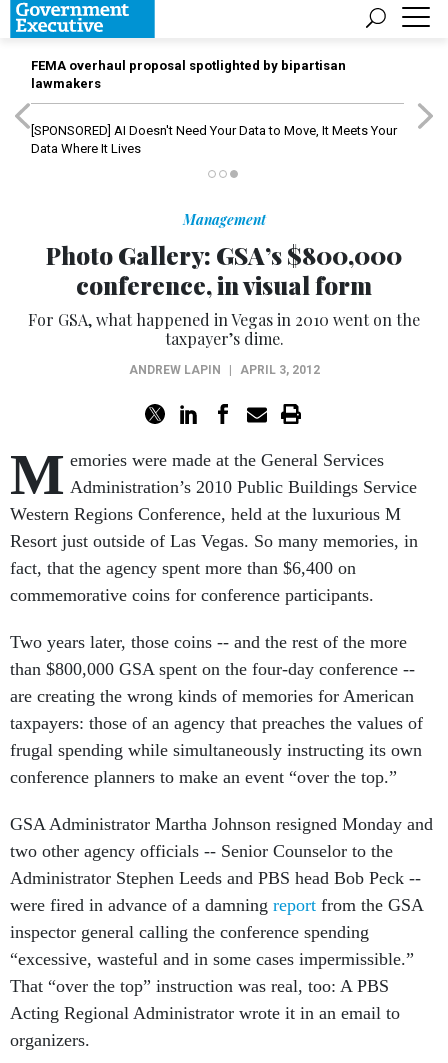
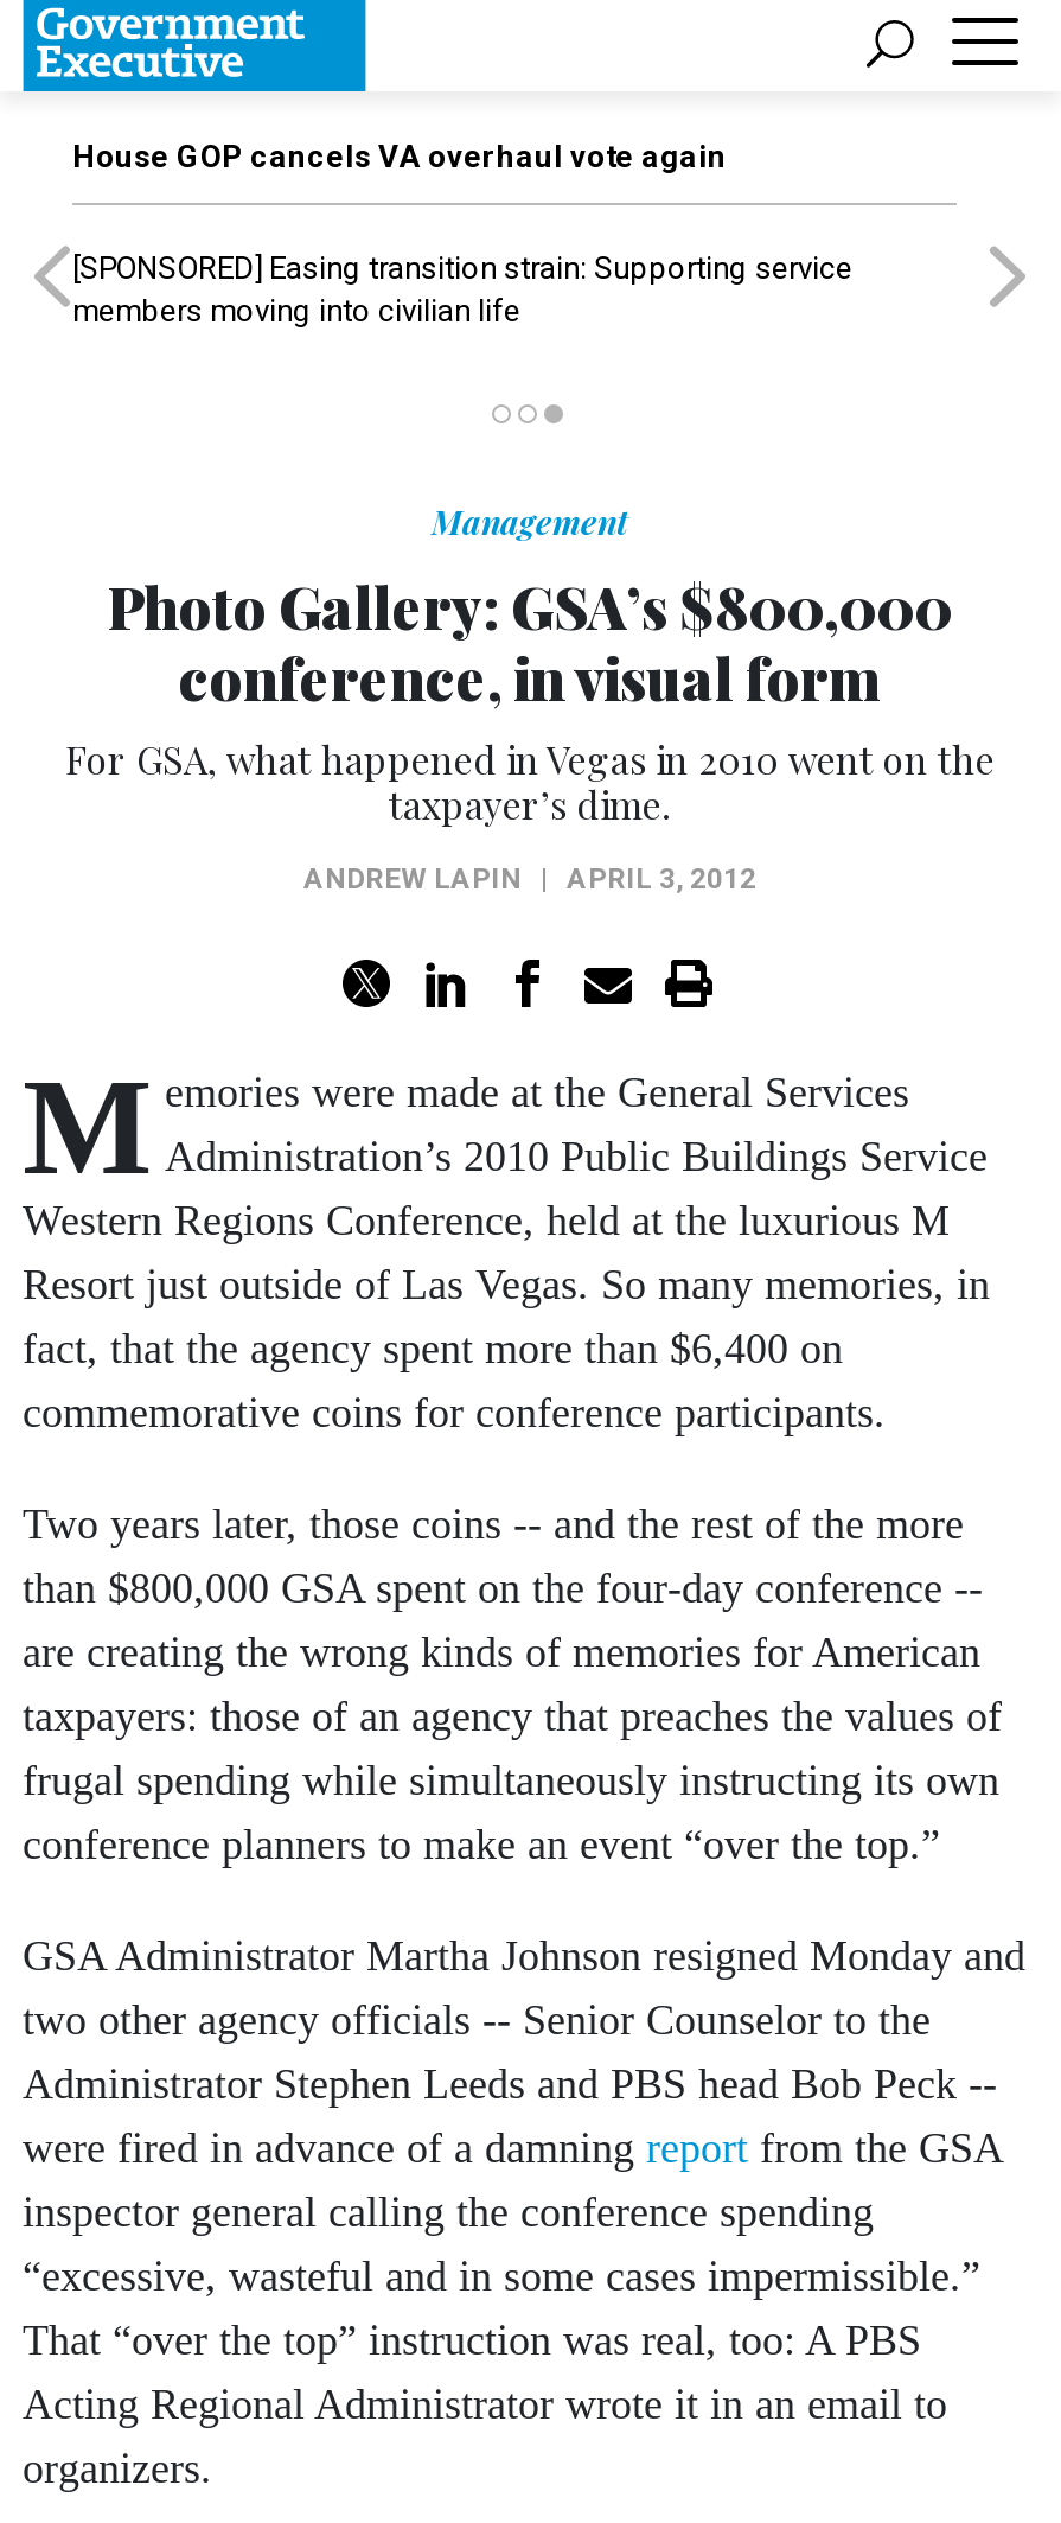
- FEMA overhaul proposal spotlighted by bipartisan
- lawmakers
+ House GOP cancels VA overhaul vote again

- [SPONSORED] AI Doesn't Need Your Data to Move, It Meets Your
- Data Where It Lives
+ [SPONSORED] Easing transition strain: Supporting service
+ members moving into civilian life
